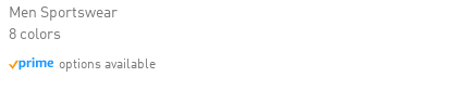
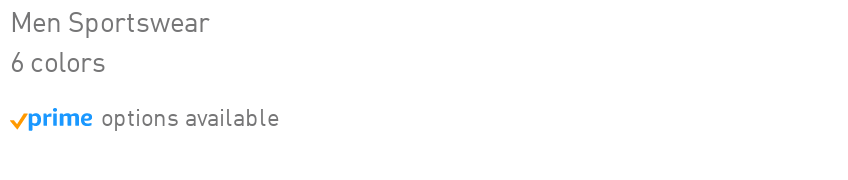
- 8 colors
+ 6 colors
